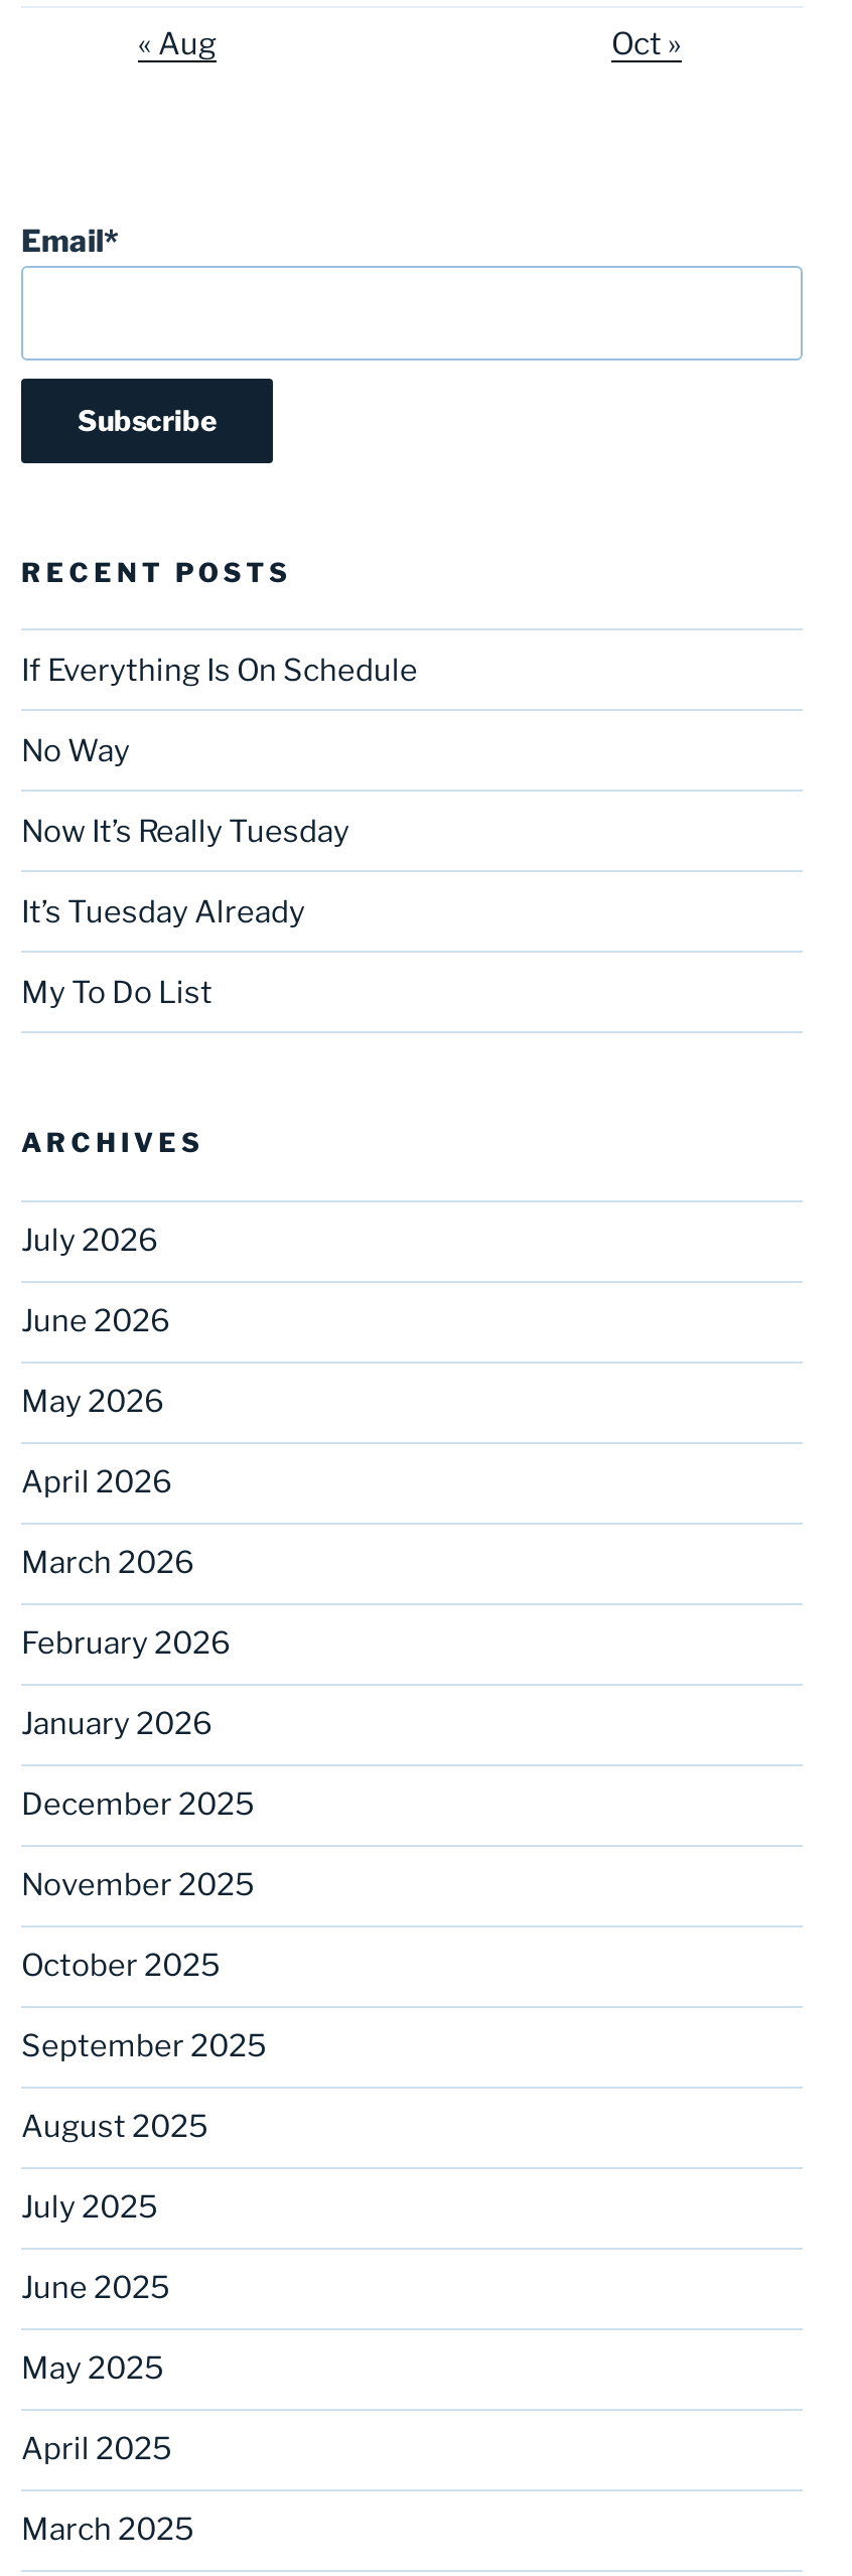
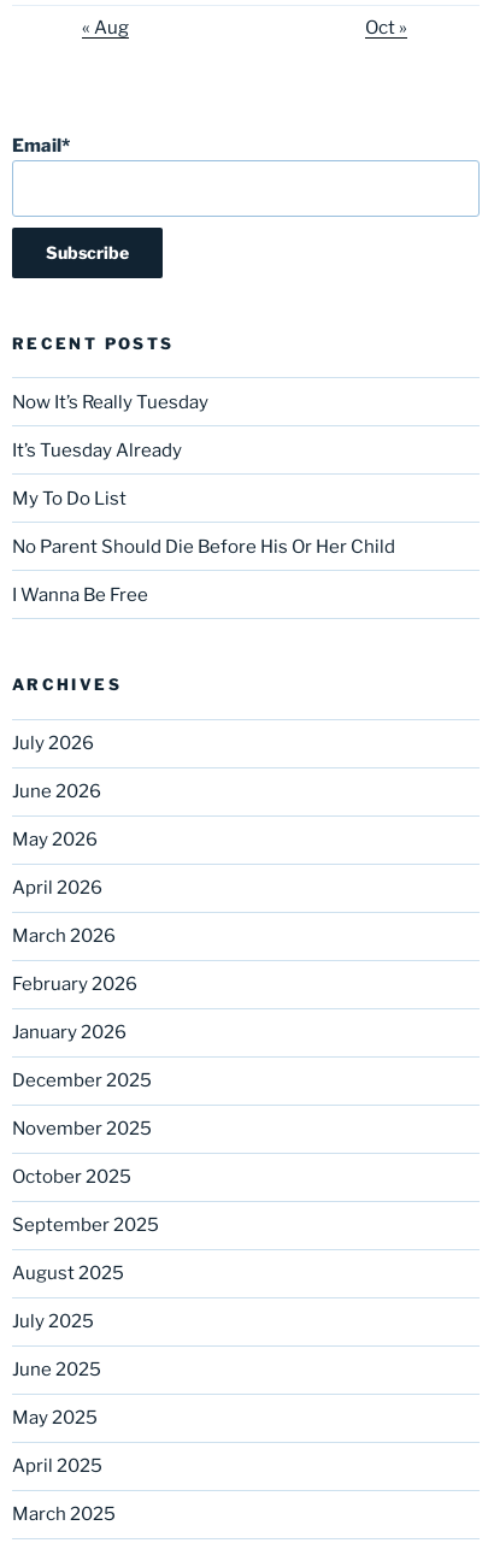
- If Everything Is On Schedule
- No Way

moved up: Now It’s Really Tuesday | It’s Tuesday Already | My To Do List

+ No Parent Should Die Before His Or Her Child
+ I Wanna Be Free
